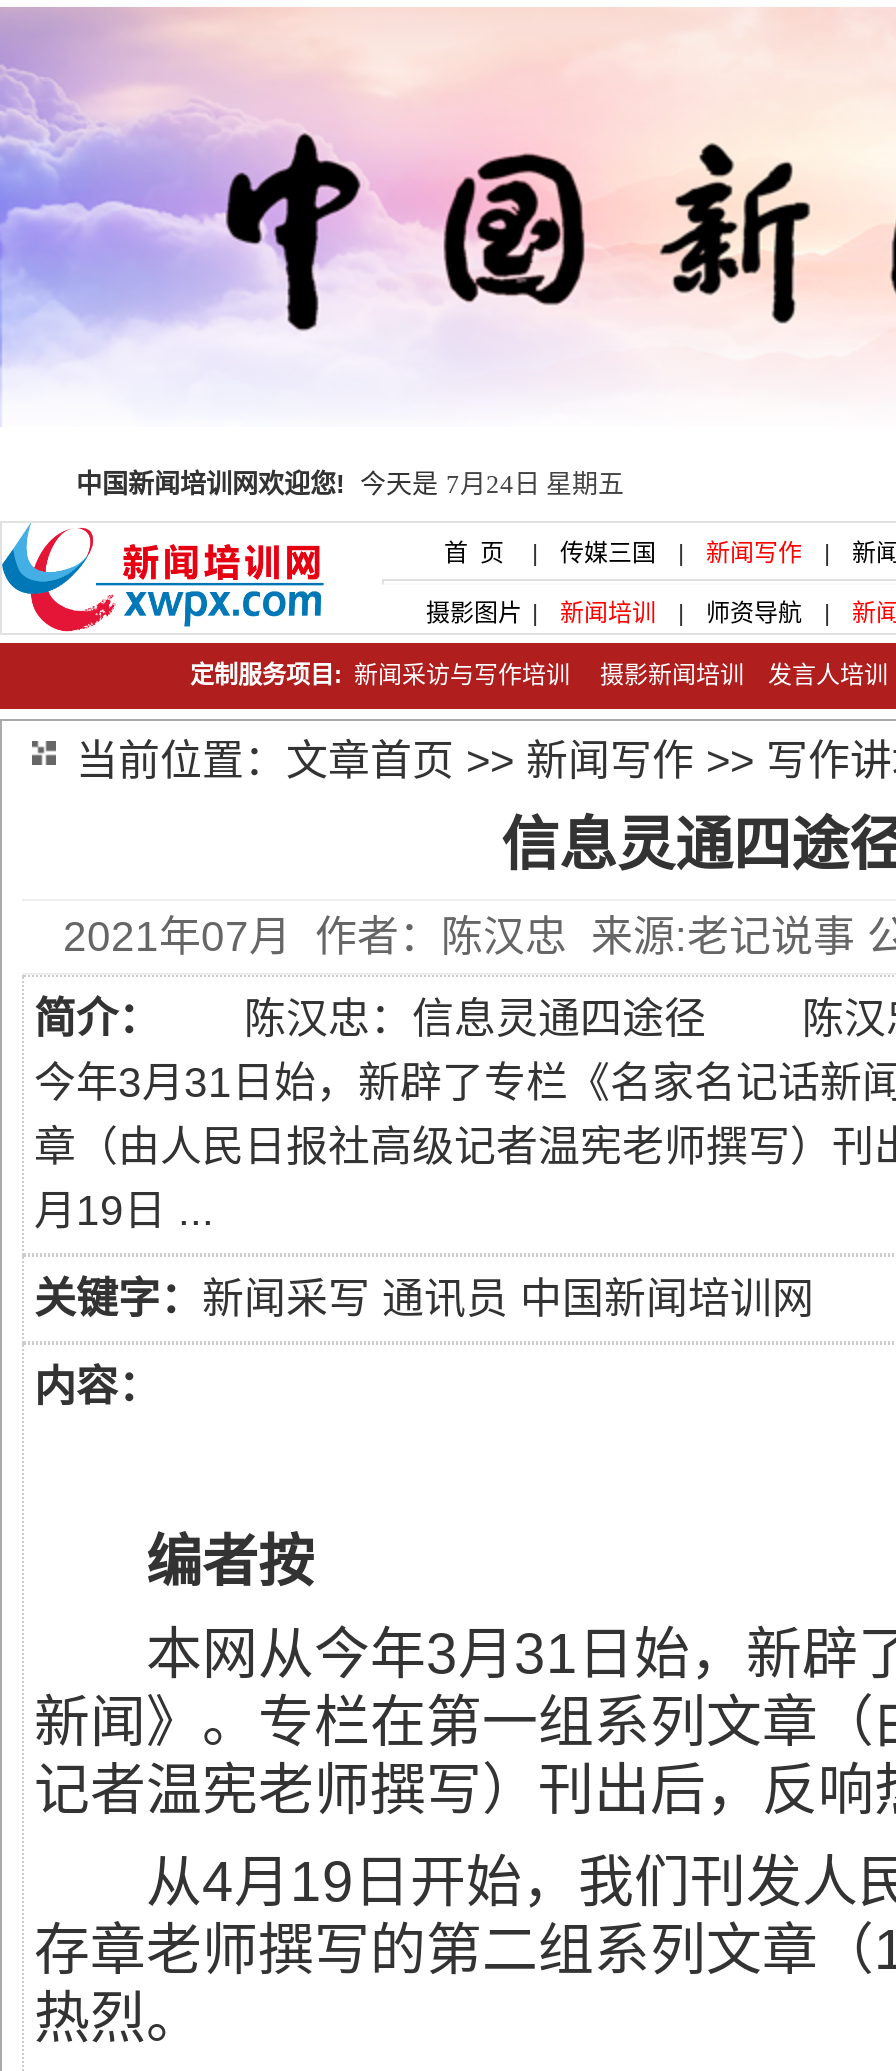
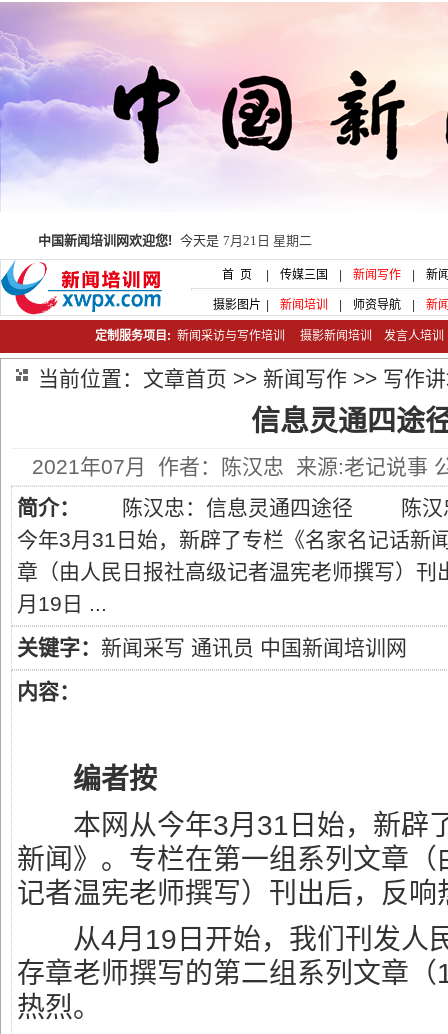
- 中国新闻培训网欢迎您!今天是7月24日 星期五
+ 中国新闻培训网欢迎您!今天是7月21日 星期二
